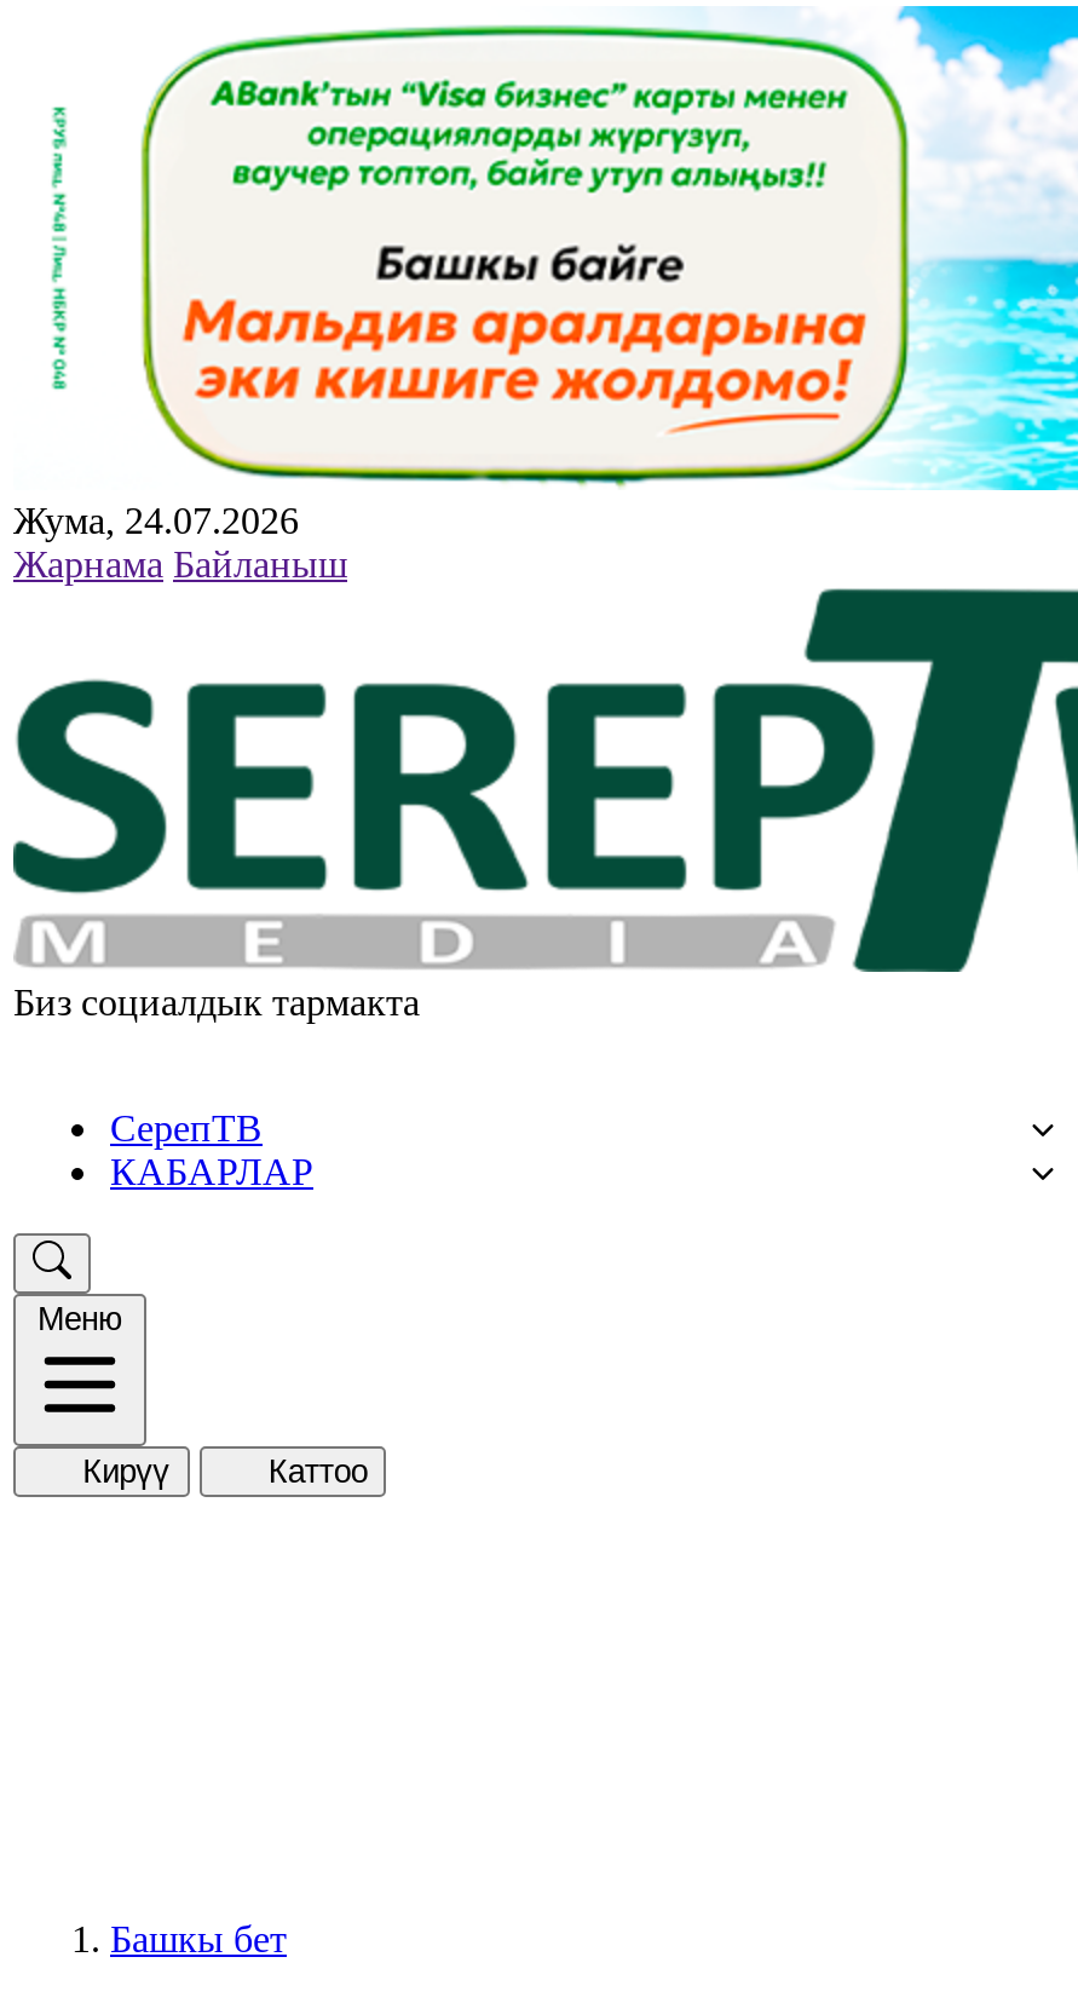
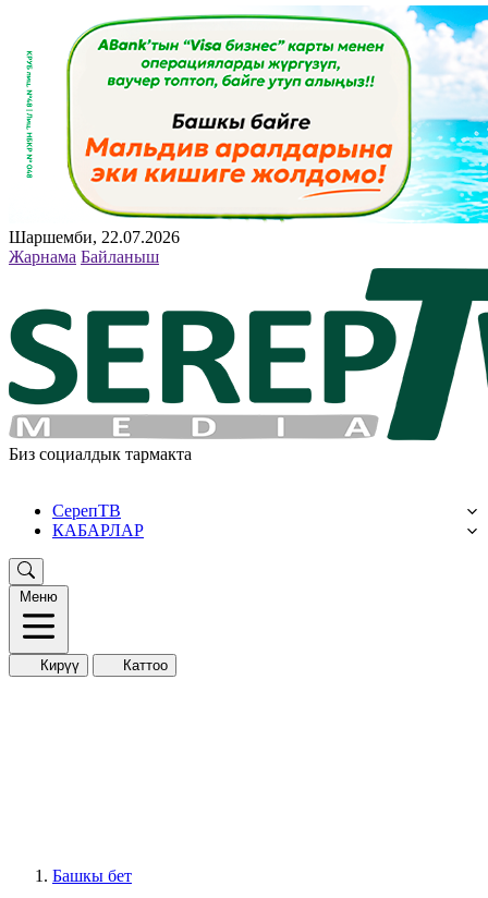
- Жума, 24.07.2026
+ Шаршемби, 22.07.2026
